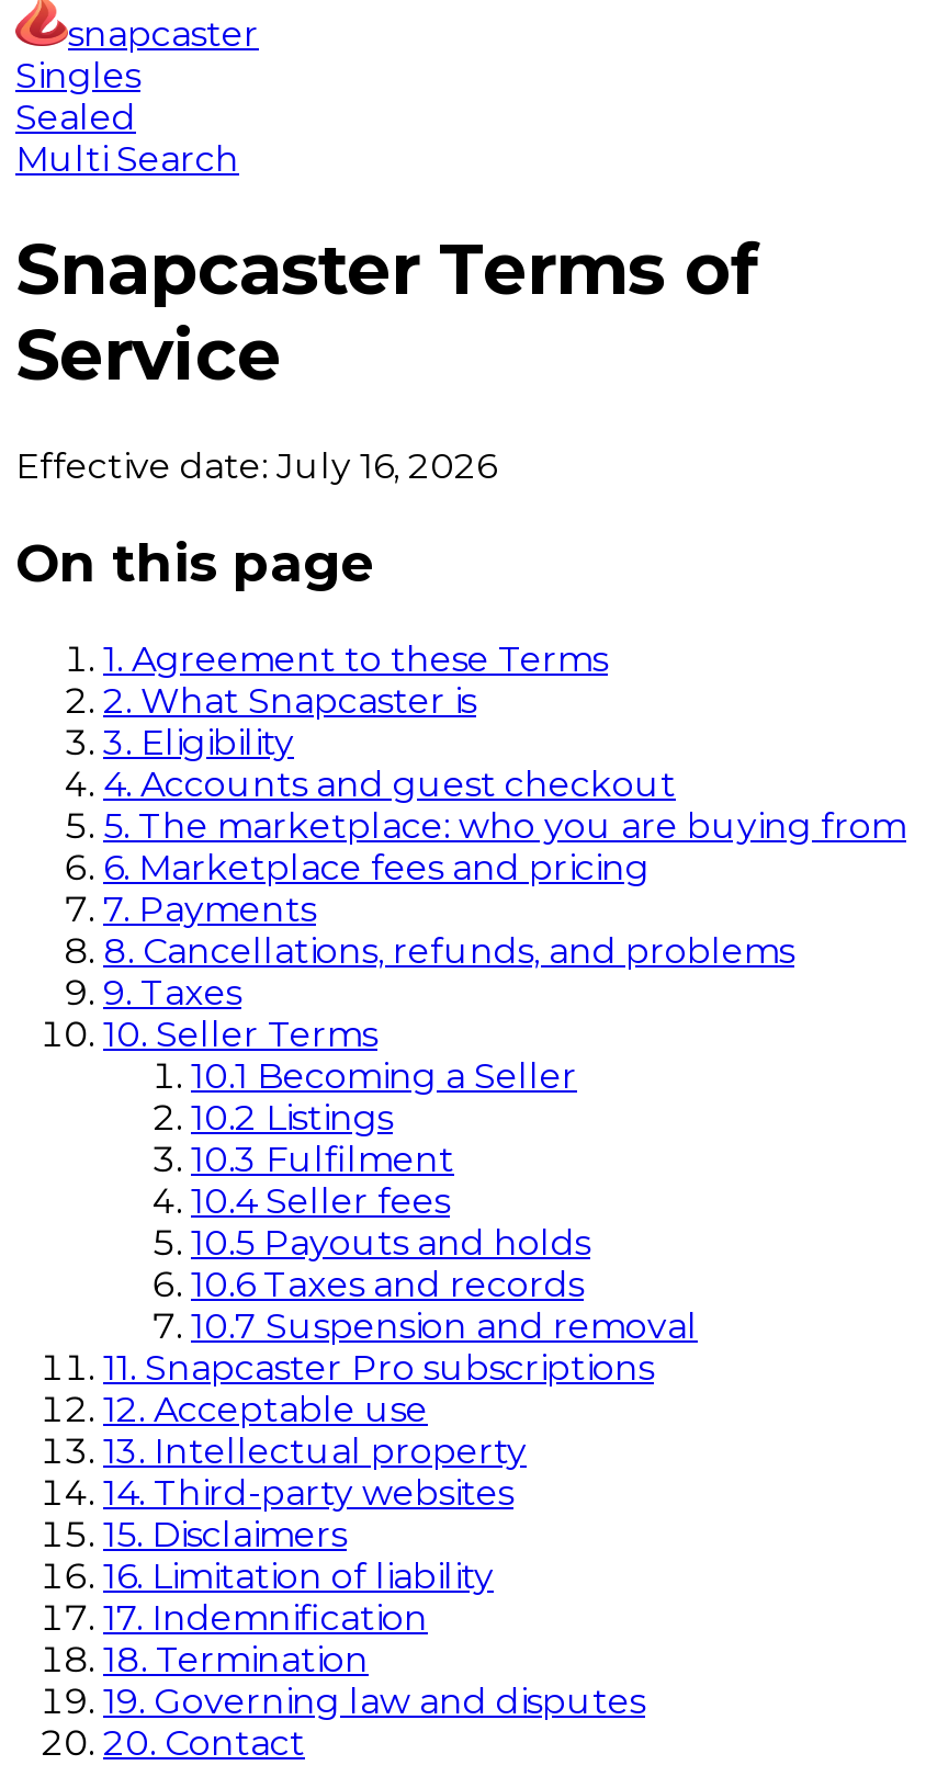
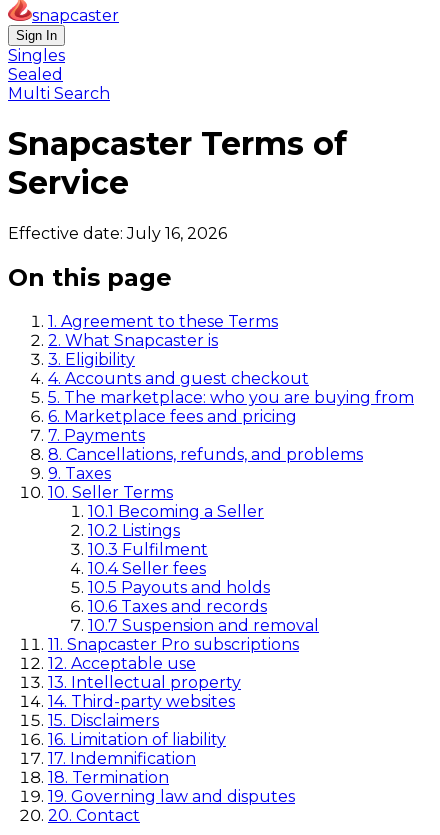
+ Sign In
